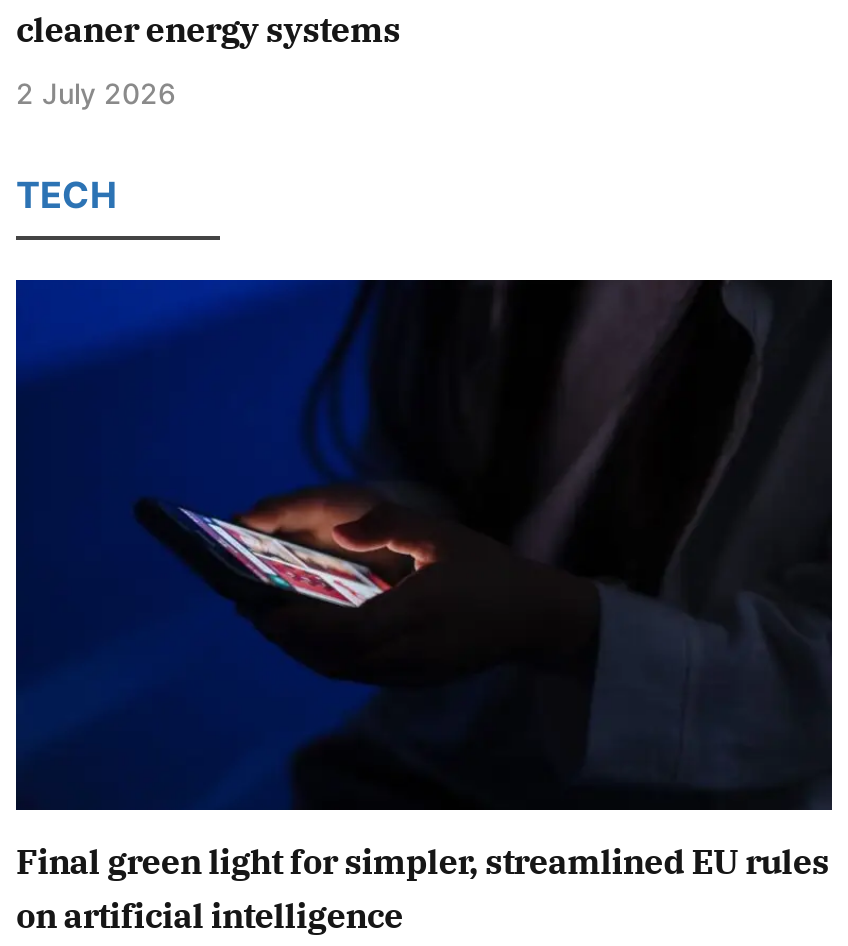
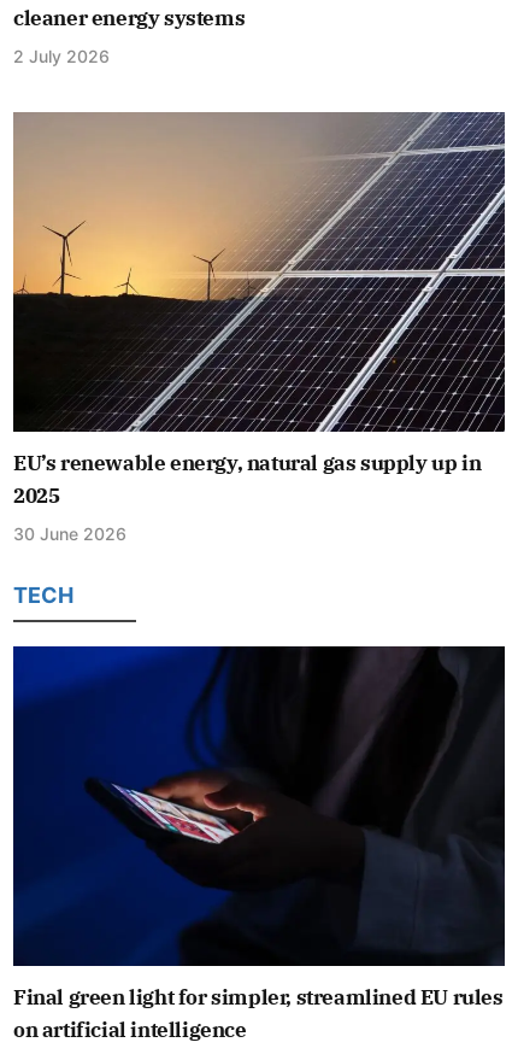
+ [image]
+ EU’s renewable energy, natural gas supply up in
+ 2025
+ 30 June 2026
